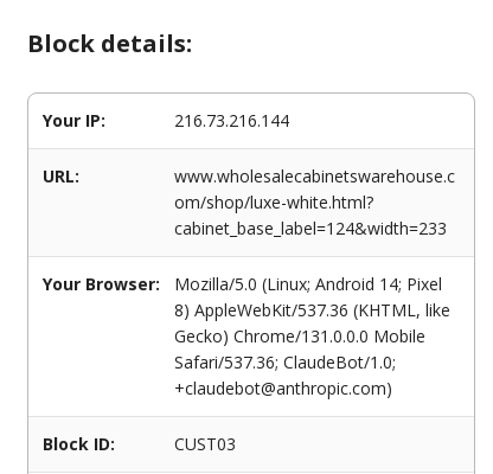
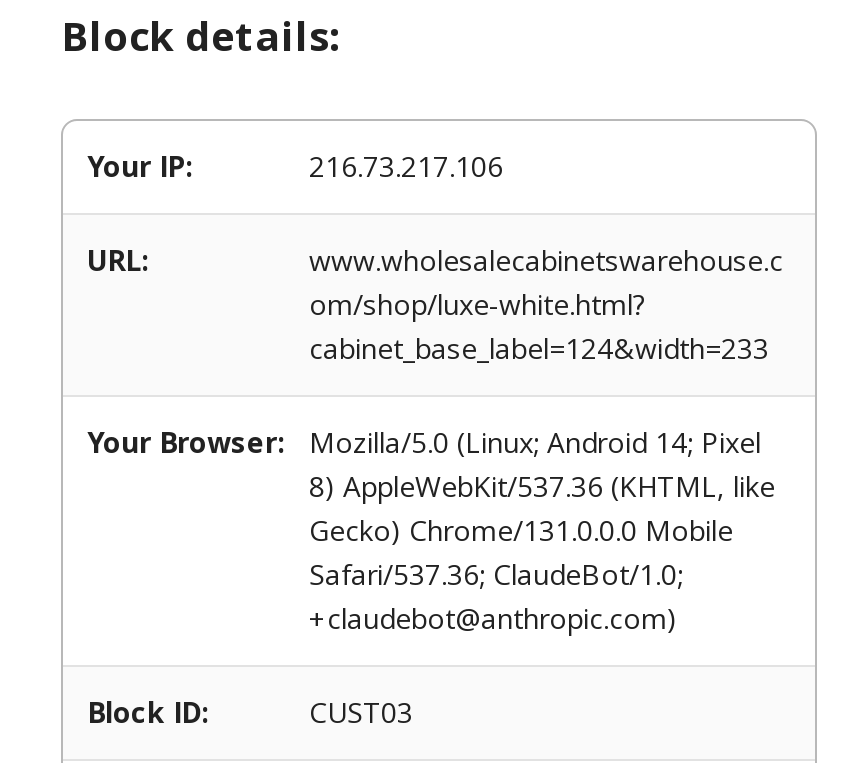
- 216.73.216.144
+ 216.73.217.106
